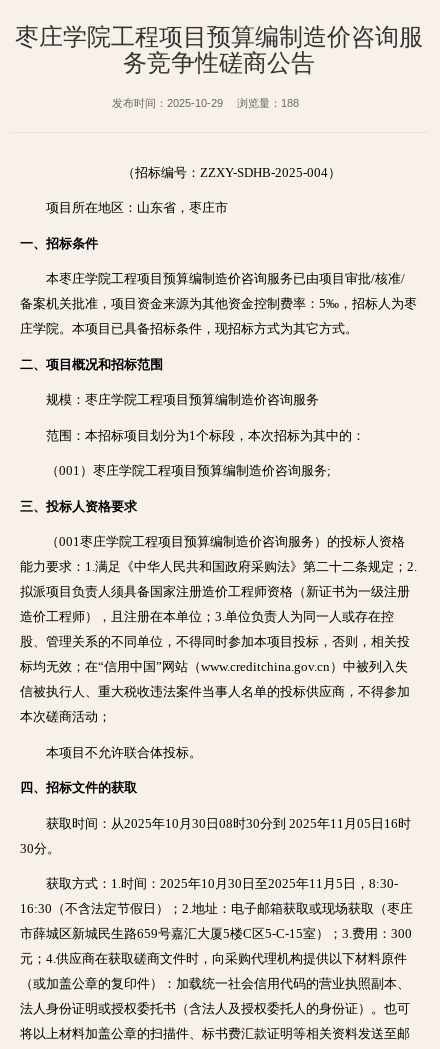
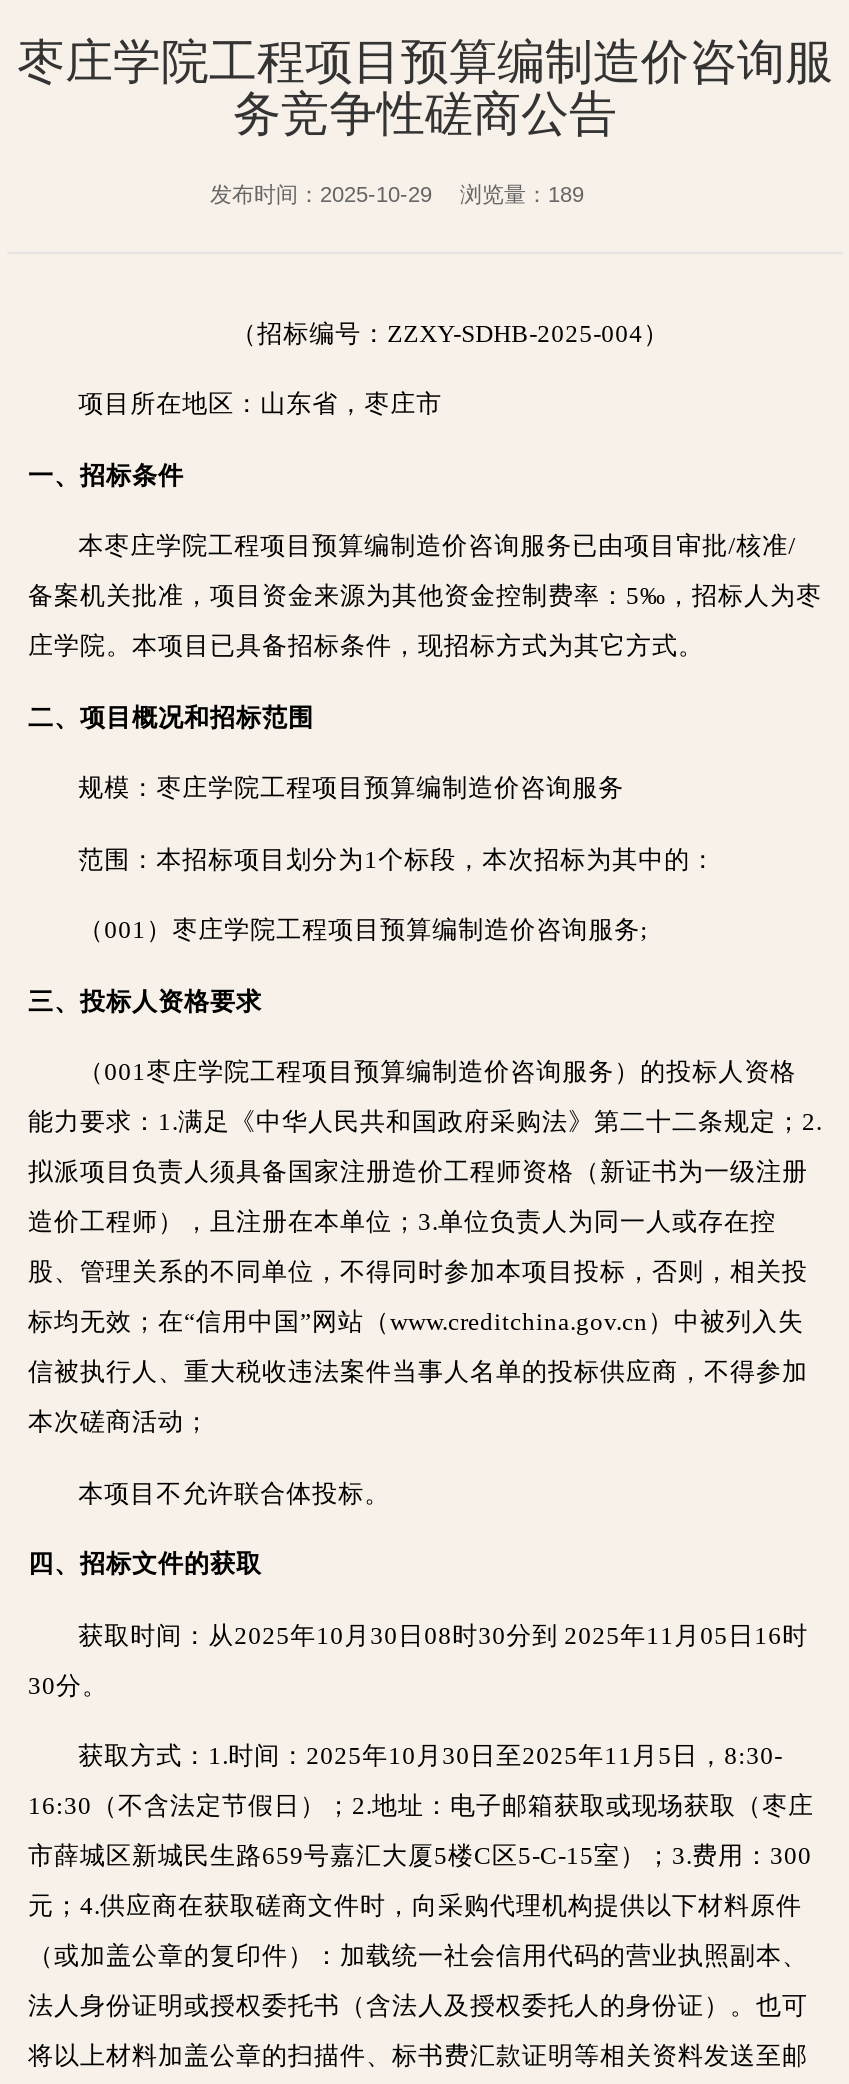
- 发布时间：2025-10-29 浏览量：188
+ 发布时间：2025-10-29 浏览量：189
